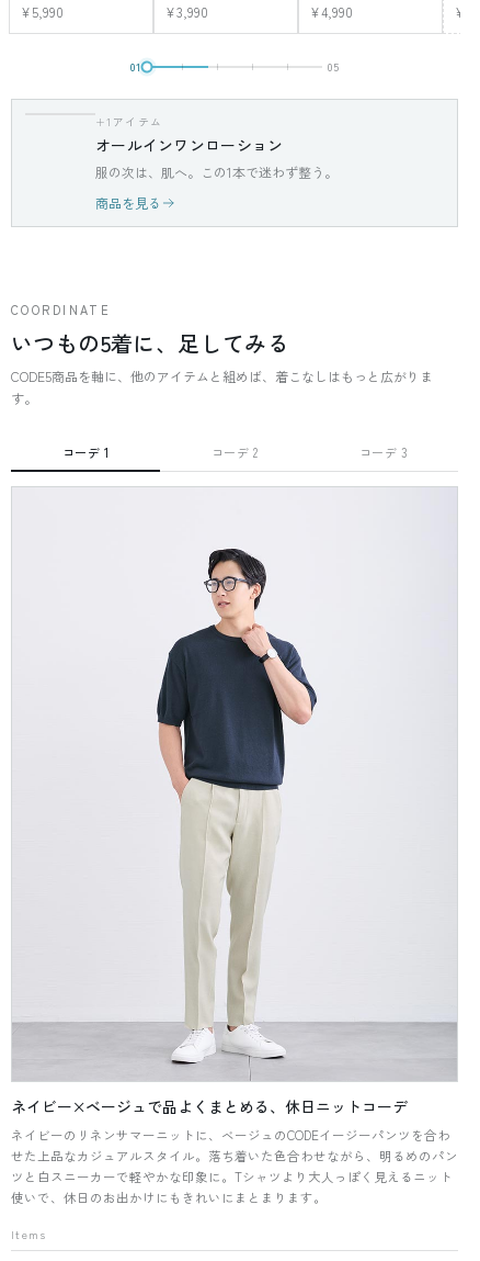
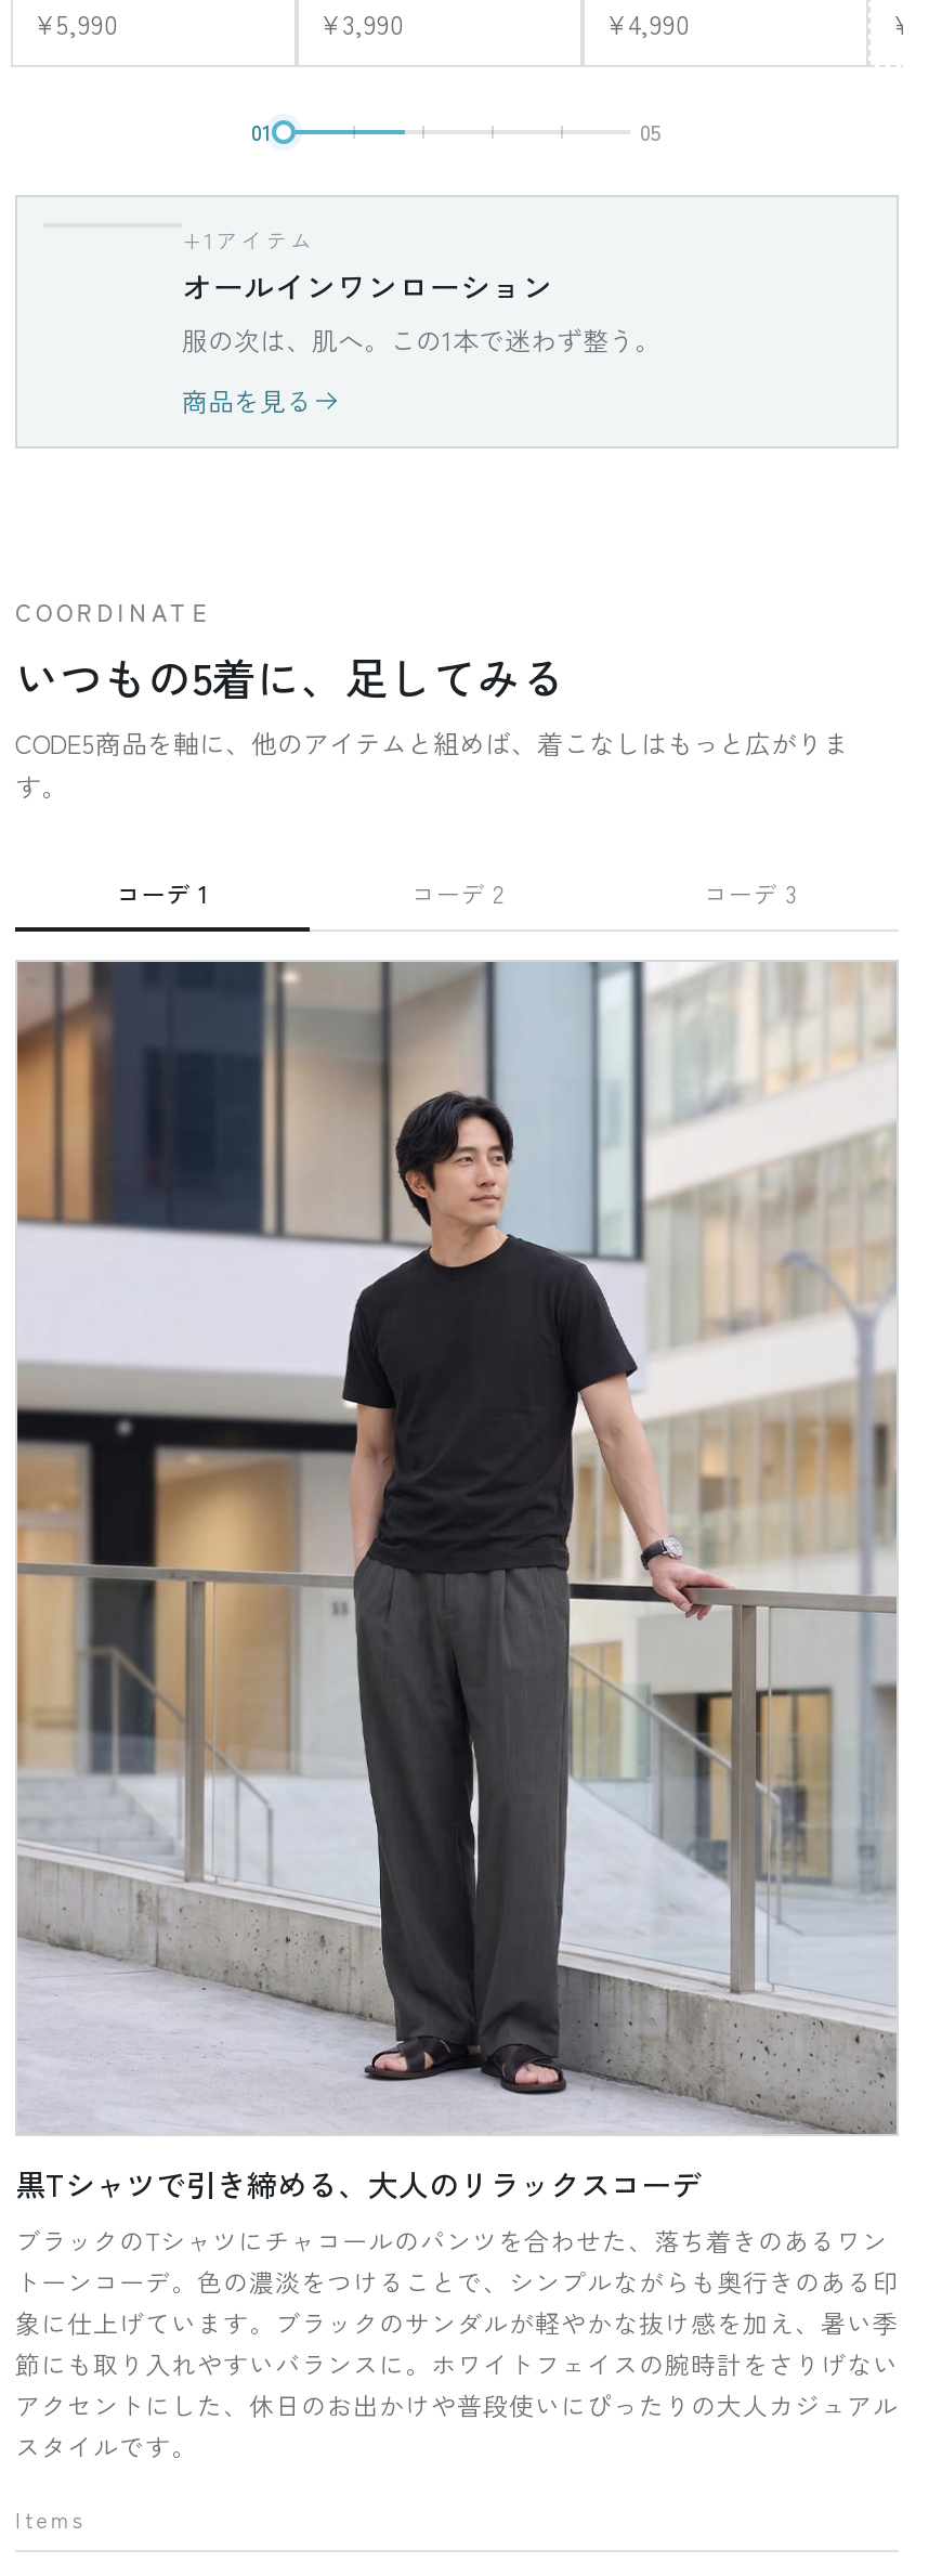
- [image]
- ネイビー×ベージュで品よくまとめる、休日ニットコーデ
- ネイビーのリネンサマーニットに、ベージュのCODEイージーパンツを合わ
- せた上品なカジュアルスタイル。落ち着いた色合わせながら、明るめのパン
- ツと白スニーカーで軽やかな印象に。Tシャツより大人っぽく見えるニット
- 使いで、休日のお出かけにもきれいにまとまります。
+ [image]
+ 黒Tシャツで引き締める、大人のリラックスコーデ
+ ブラックのTシャツにチャコールのパンツを合わせた、落ち着きのあるワン
+ トーンコーデ。色の濃淡をつけることで、シンプルながらも奥行きのある印
+ 象に仕上げています。ブラックのサンダルが軽やかな抜け感を加え、暑い季
+ 節にも取り入れやすいバランスに。ホワイトフェイスの腕時計をさりげない
+ アクセントにした、休日のお出かけや普段使いにぴったりの大人カジュアル
+ スタイルです。
